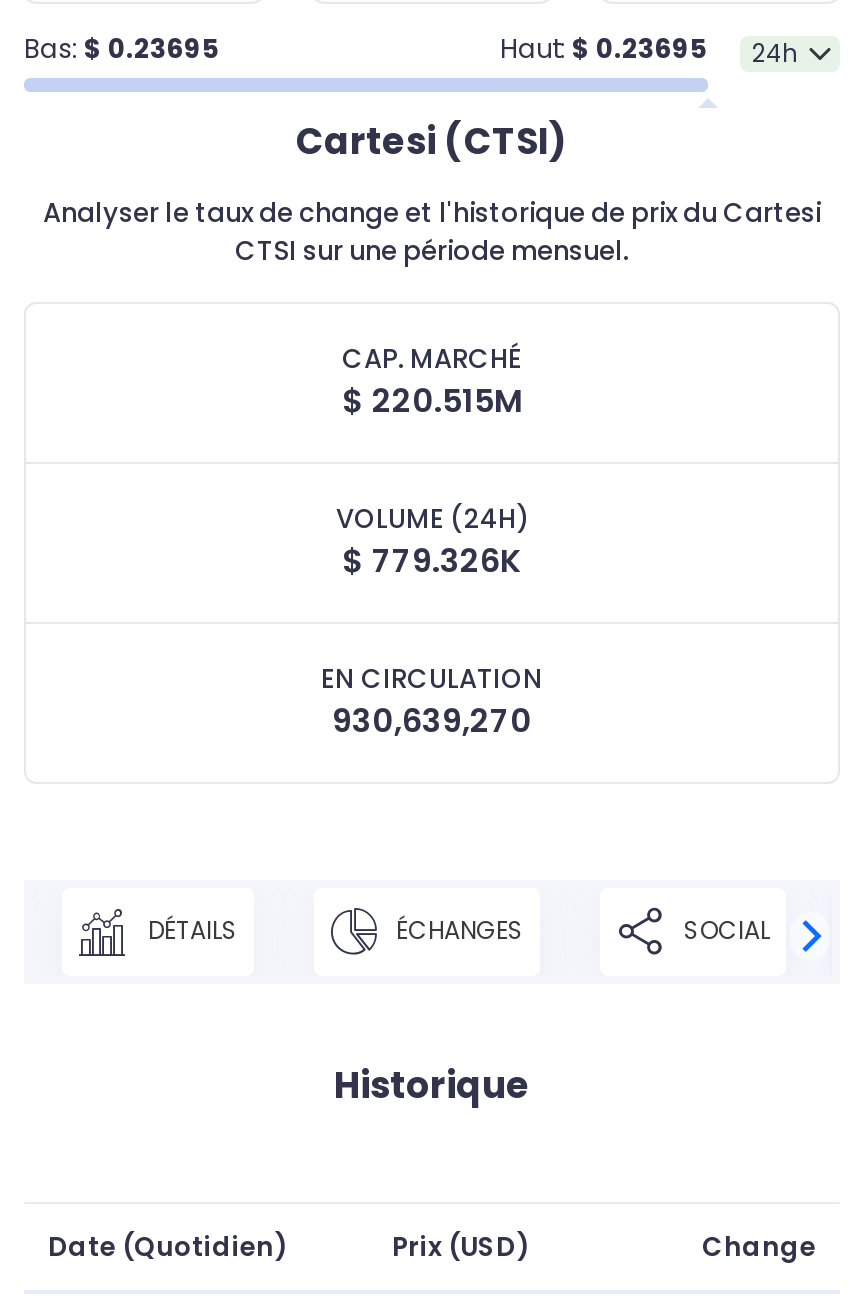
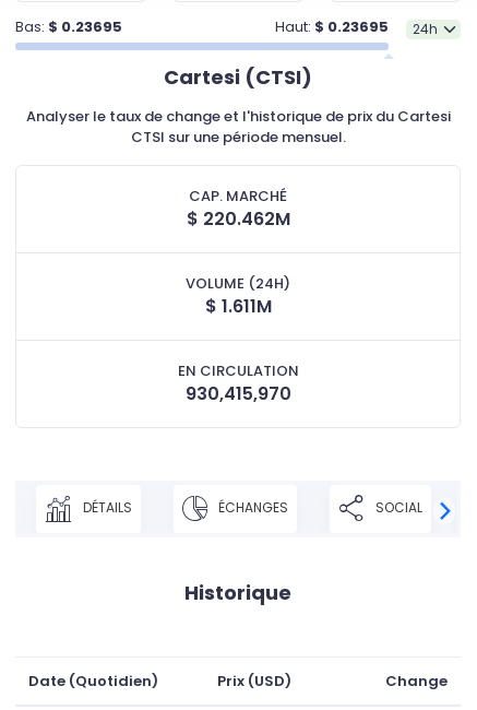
- $220.515M
+ $220.462M

- $779.326K
+ $1.611M

- 930,639,270
+ 930,415,970
